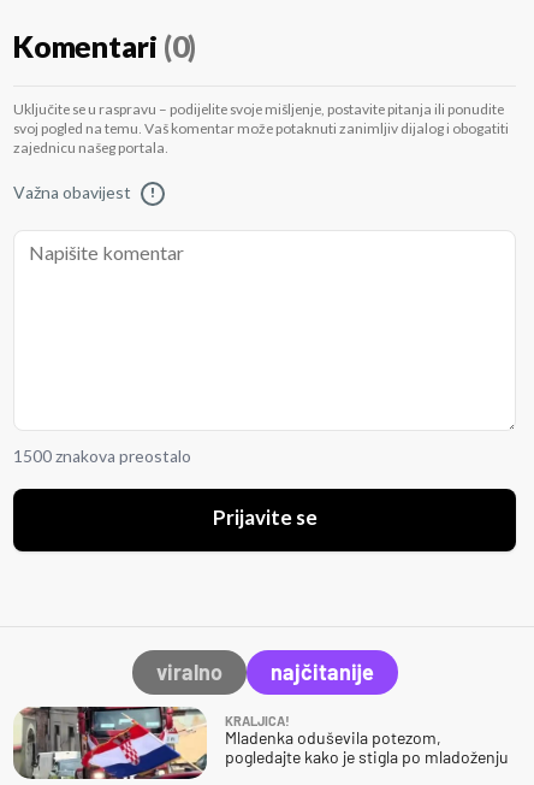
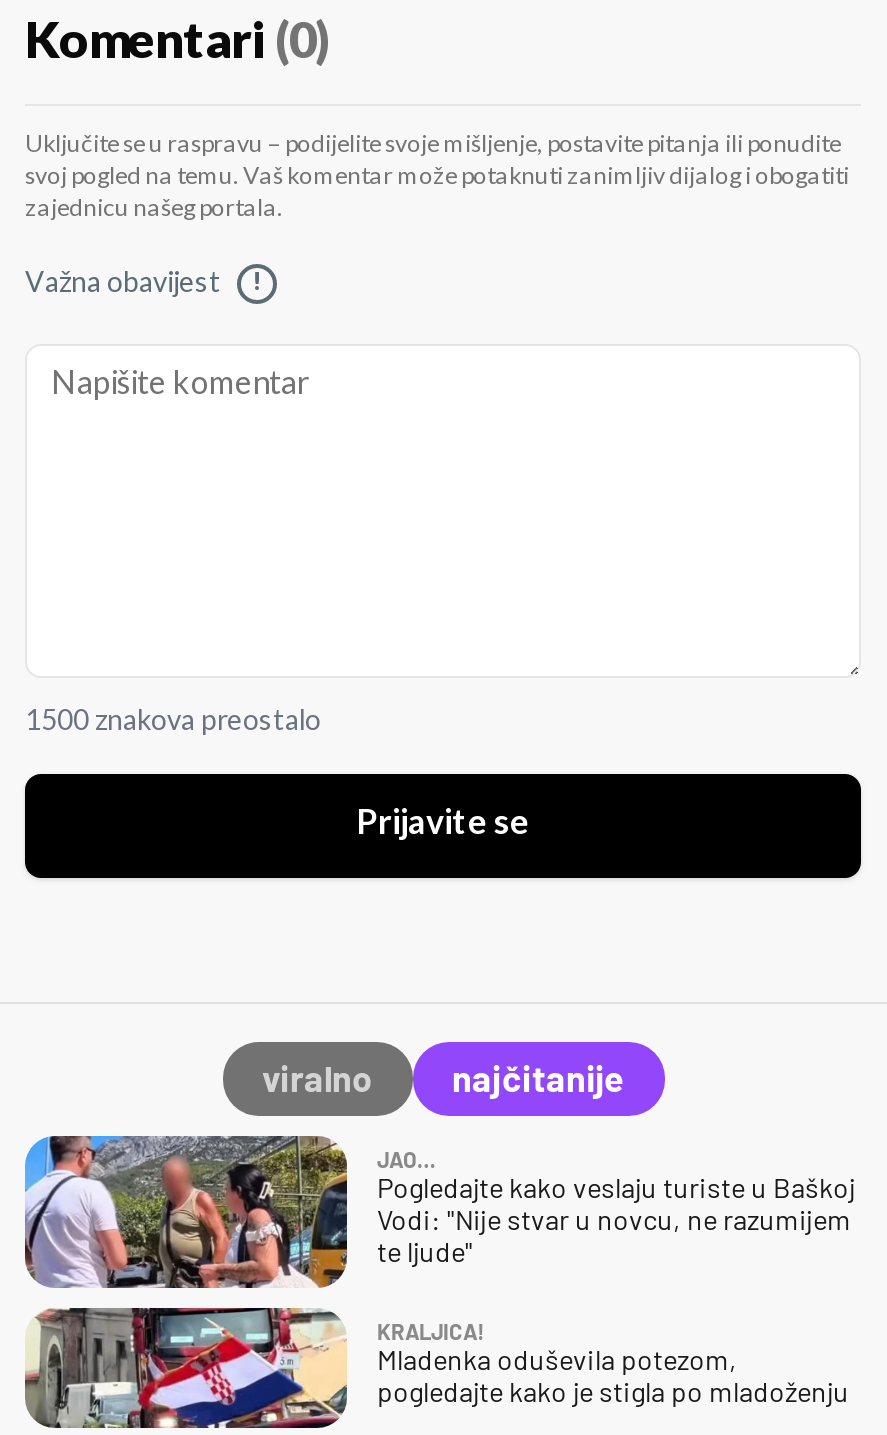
+ [image]
+ JAO…
+ Pogledajte kako veslaju turiste u Baškoj
+ Vodi: "Nije stvar u novcu, ne razumijem
+ te ljude"
